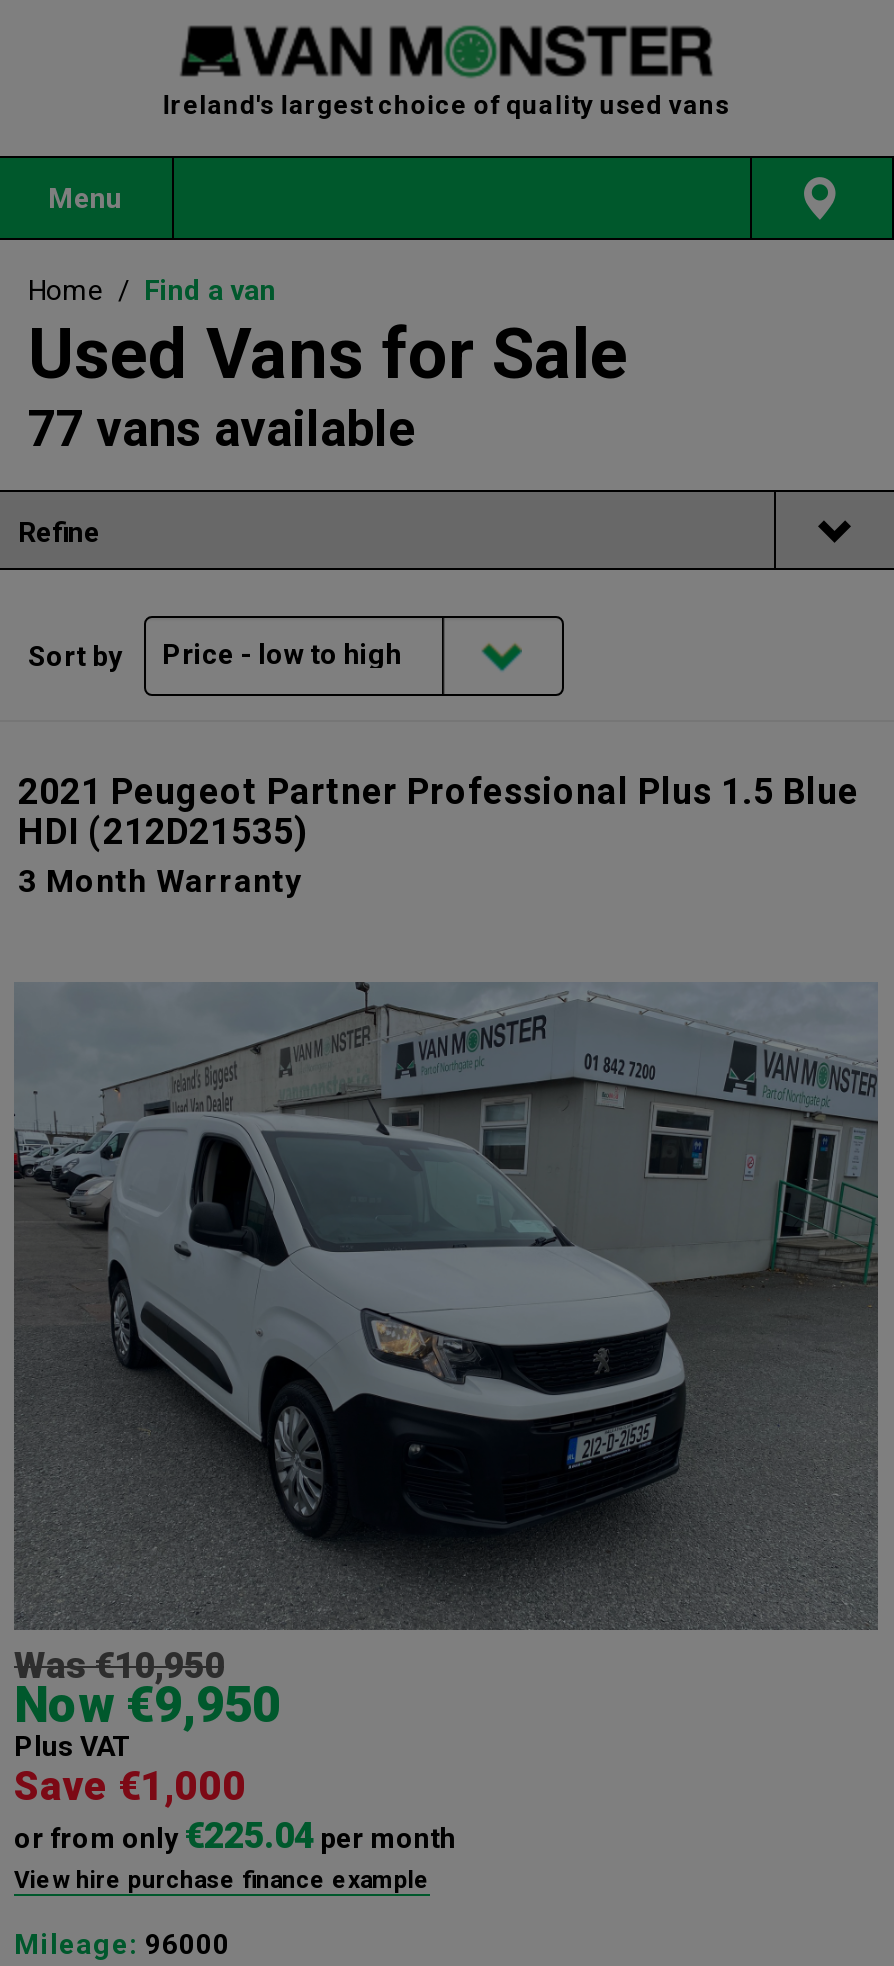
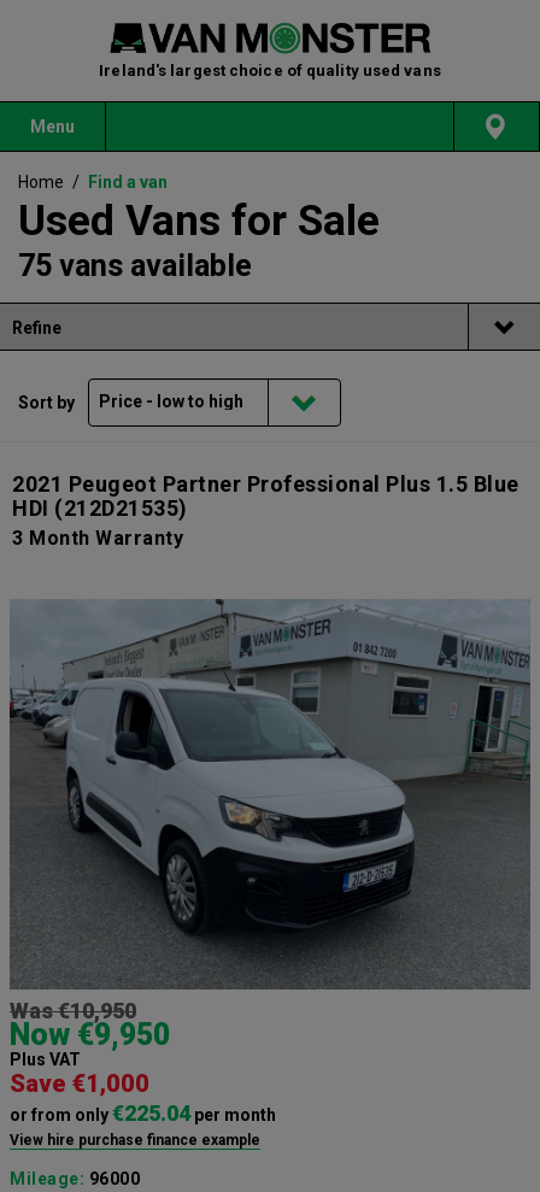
- 77 vans available
+ 75 vans available
